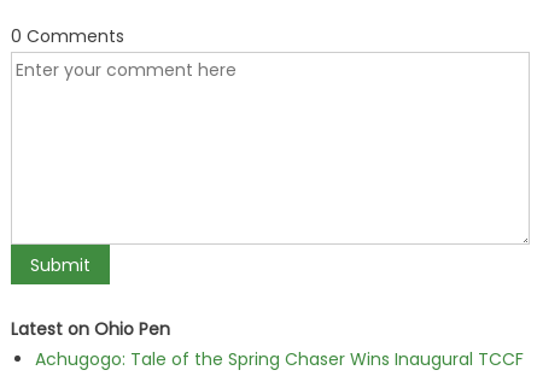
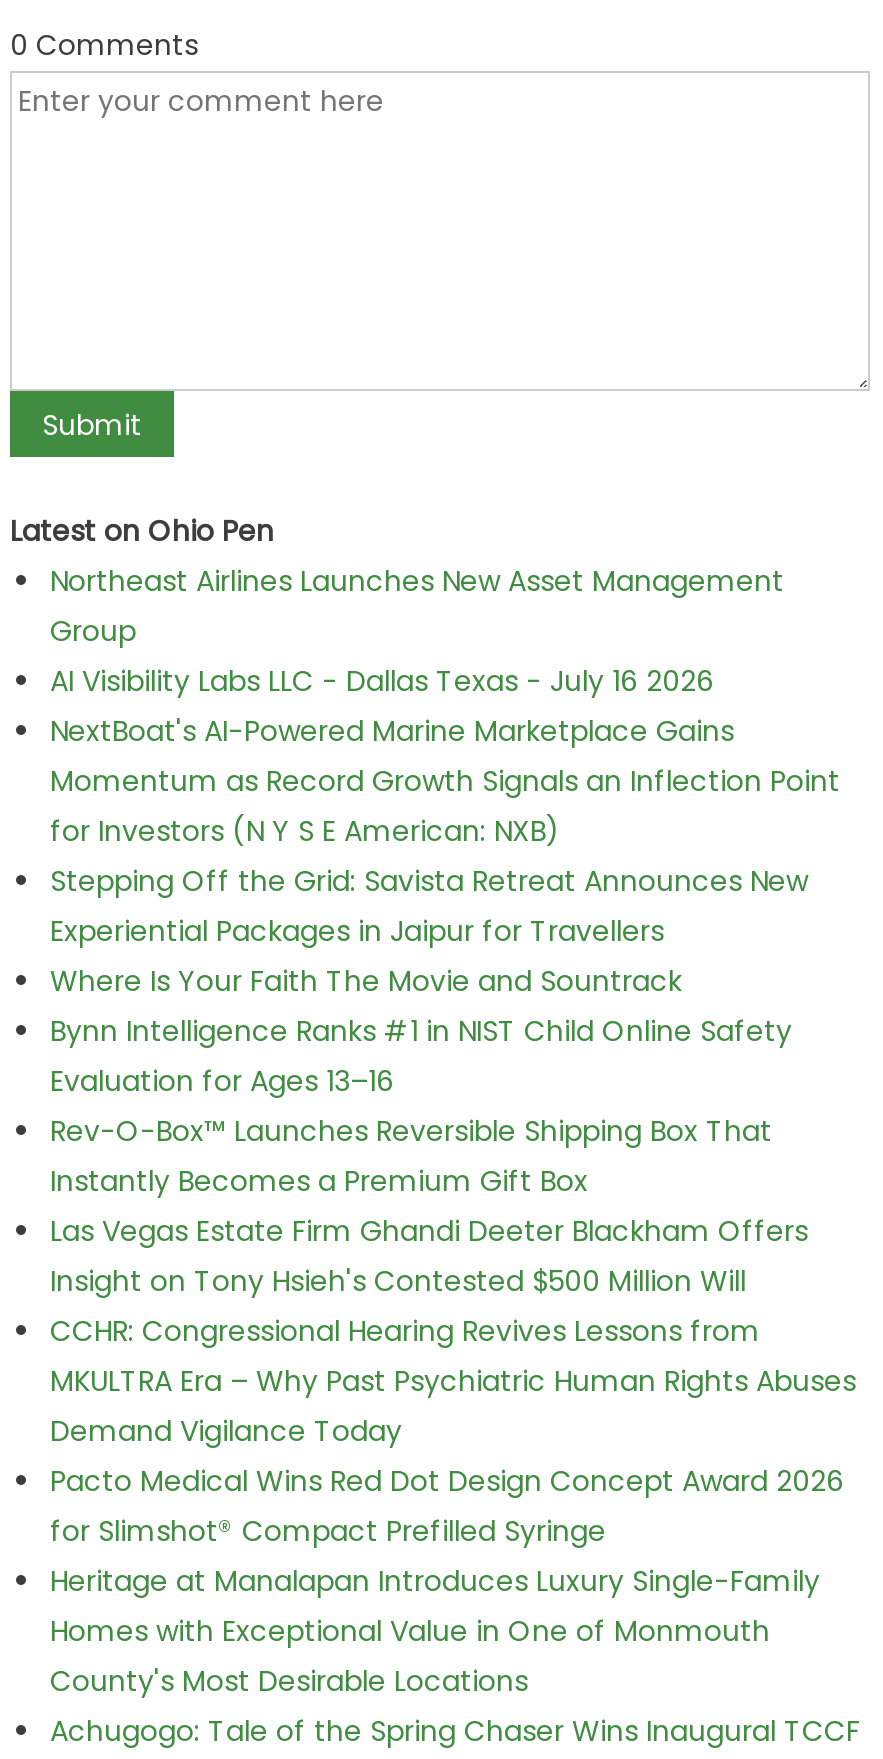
+ Northeast Airlines Launches New Asset Management
+ Group
+ AI Visibility Labs LLC - Dallas Texas - July 16 2026
+ NextBoat's AI-Powered Marine Marketplace Gains
+ Momentum as Record Growth Signals an Inflection Point
+ for Investors (N Y S E American: NXB)
+ Stepping Off the Grid: Savista Retreat Announces New
+ Experiential Packages in Jaipur for Travellers
+ Where Is Your Faith The Movie and Sountrack
+ Bynn Intelligence Ranks #1 in NIST Child Online Safety
+ Evaluation for Ages 13–16
+ Rev-O-Box™ Launches Reversible Shipping Box That
+ Instantly Becomes a Premium Gift Box
+ Las Vegas Estate Firm Ghandi Deeter Blackham Offers
+ Insight on Tony Hsieh's Contested $500 Million Will
+ CCHR: Congressional Hearing Revives Lessons from
+ MKULTRA Era – Why Past Psychiatric Human Rights Abuses
+ Demand Vigilance Today
+ Pacto Medical Wins Red Dot Design Concept Award 2026
+ for Slimshot® Compact Prefilled Syringe
+ Heritage at Manalapan Introduces Luxury Single-Family
+ Homes with Exceptional Value in One of Monmouth
+ County's Most Desirable Locations
